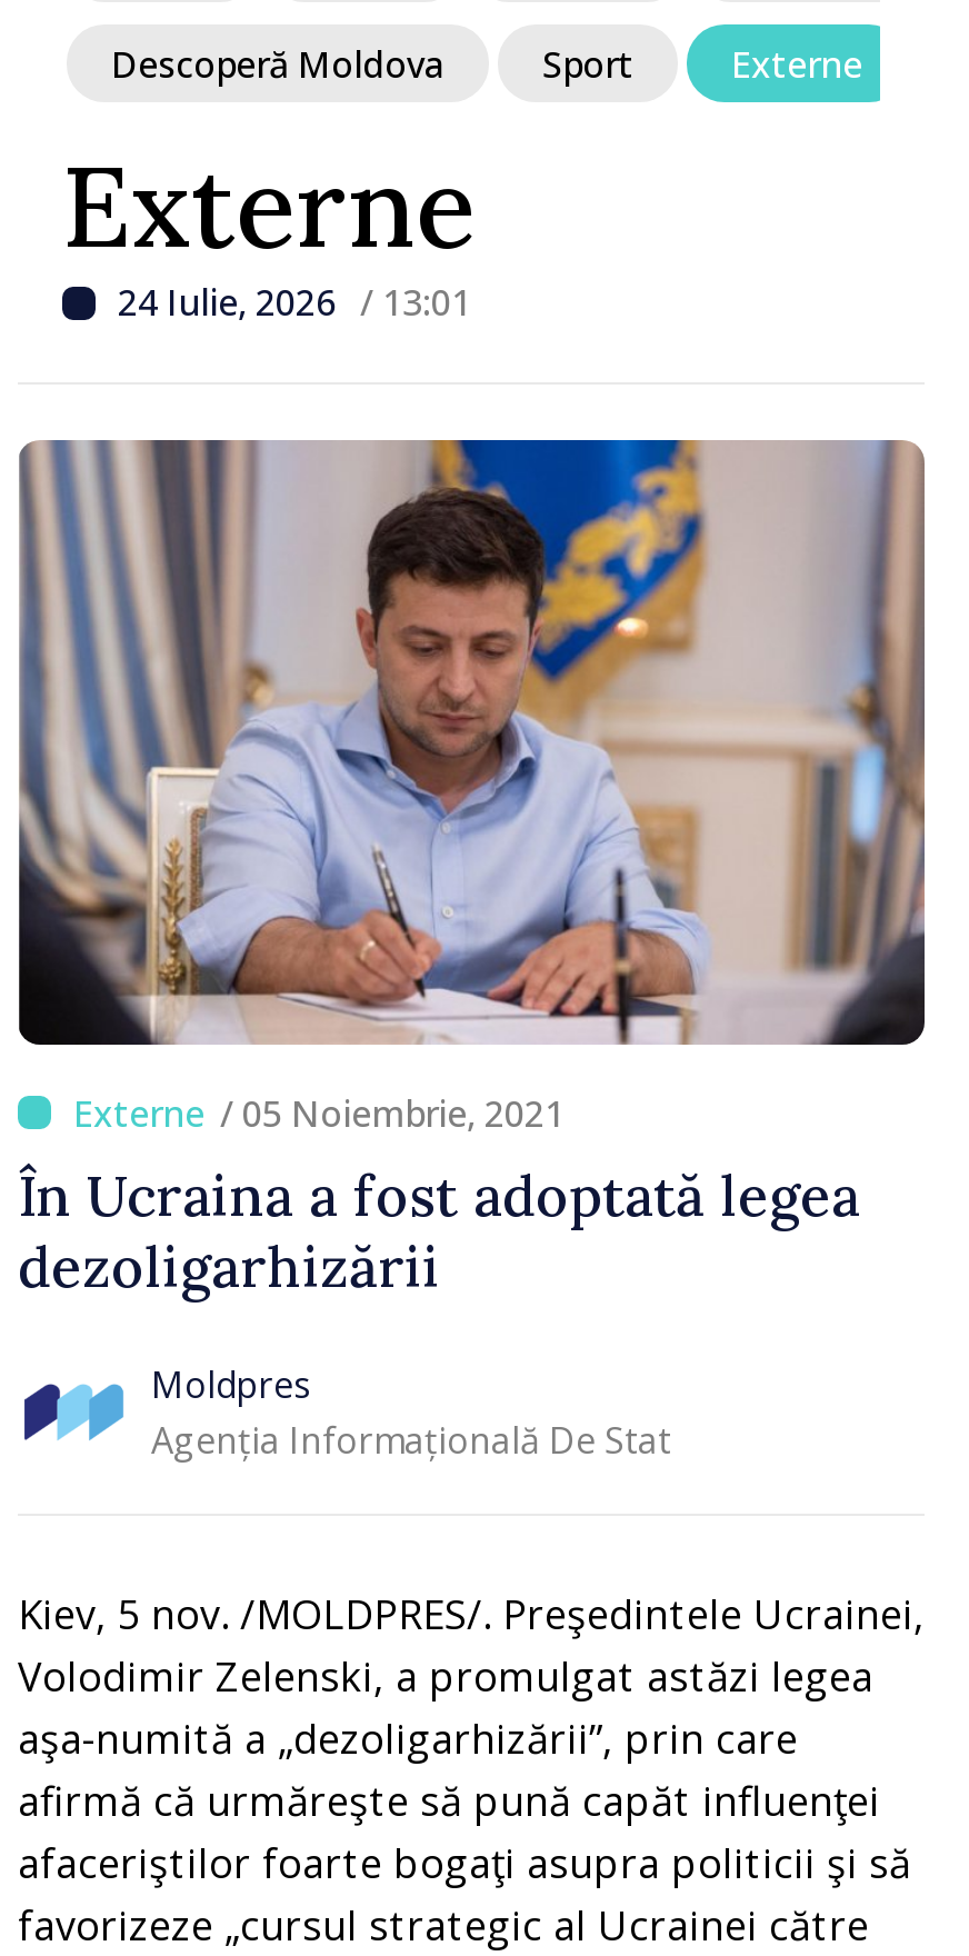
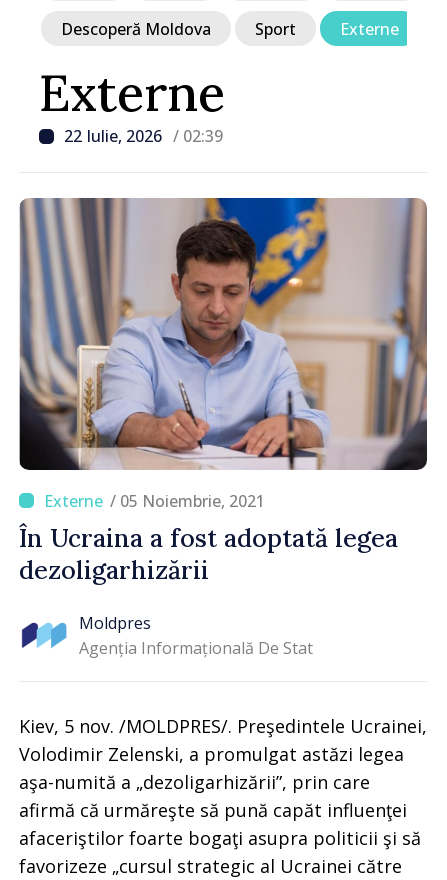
- 24 Iulie, 2026 / 13:01
+ 22 Iulie, 2026 / 02:39
